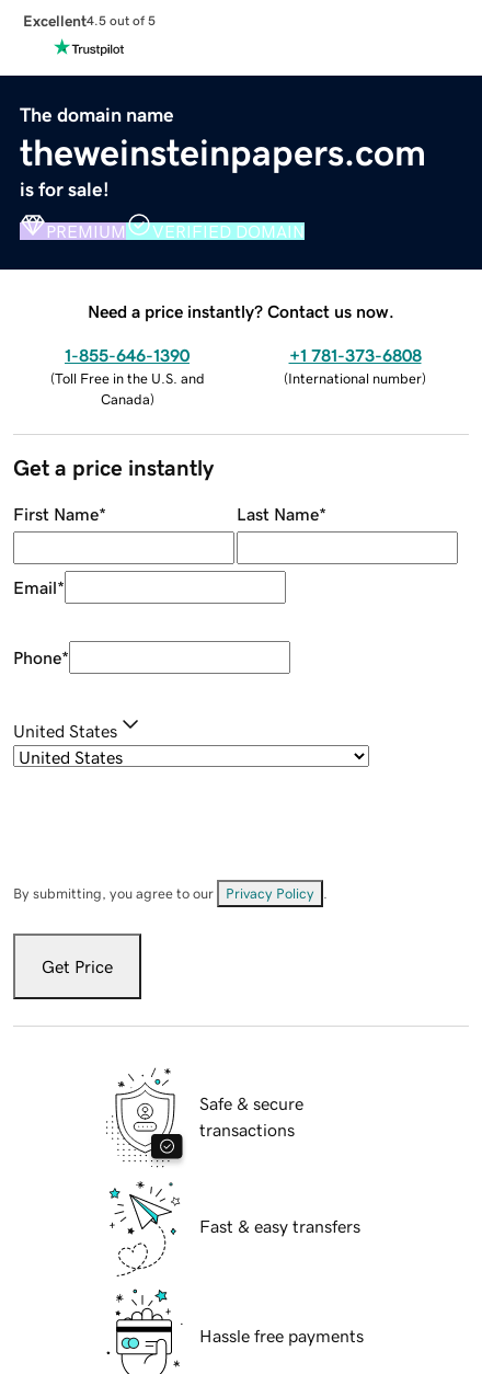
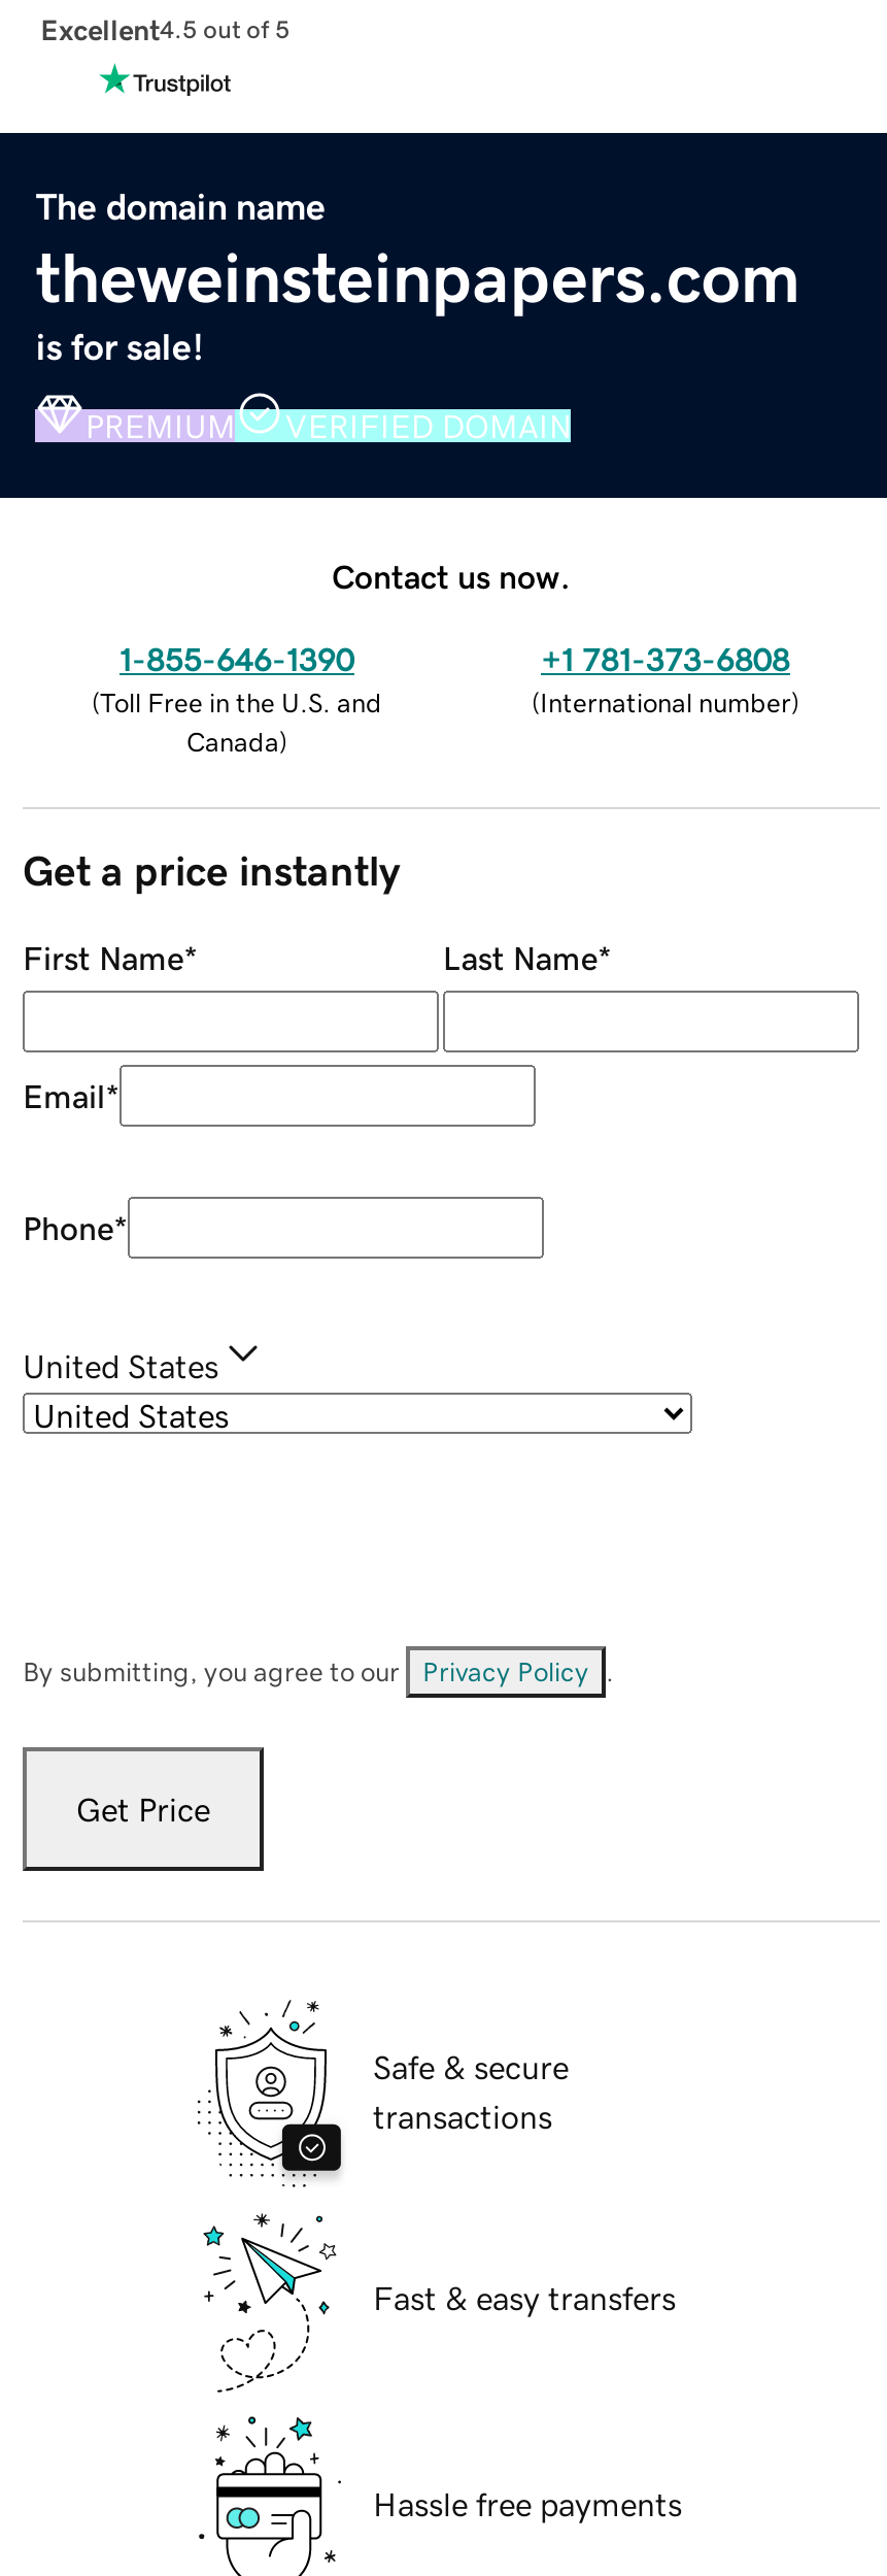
- Need a price instantly? Contact us now.
+ Contact us now.
